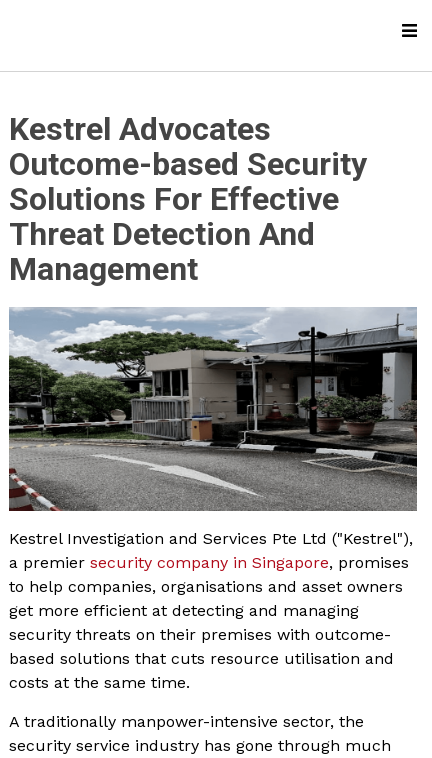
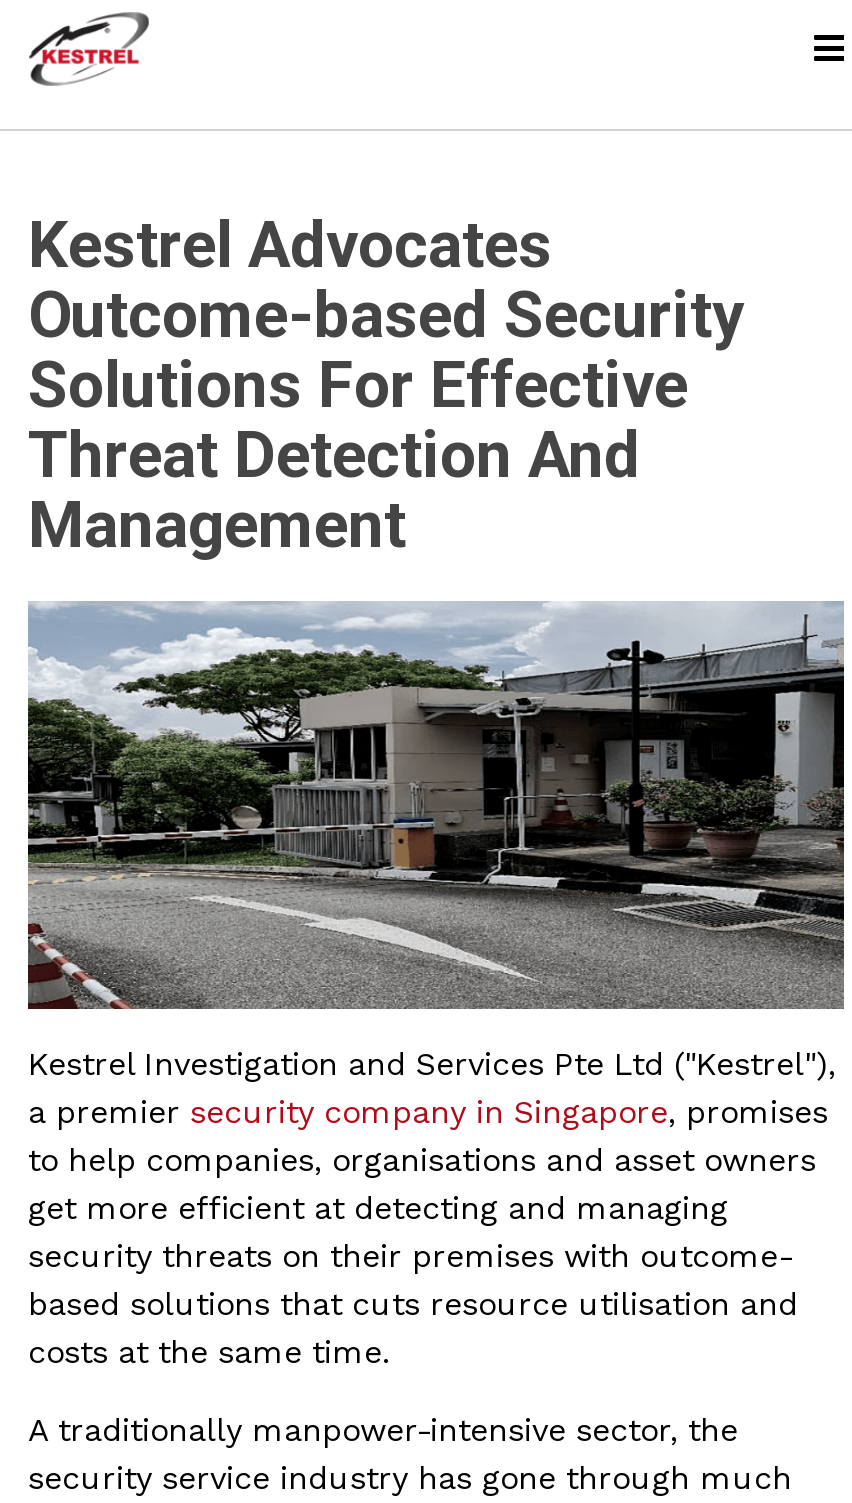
+ [image]
